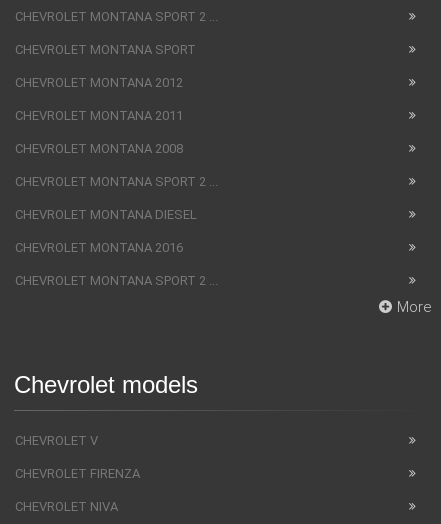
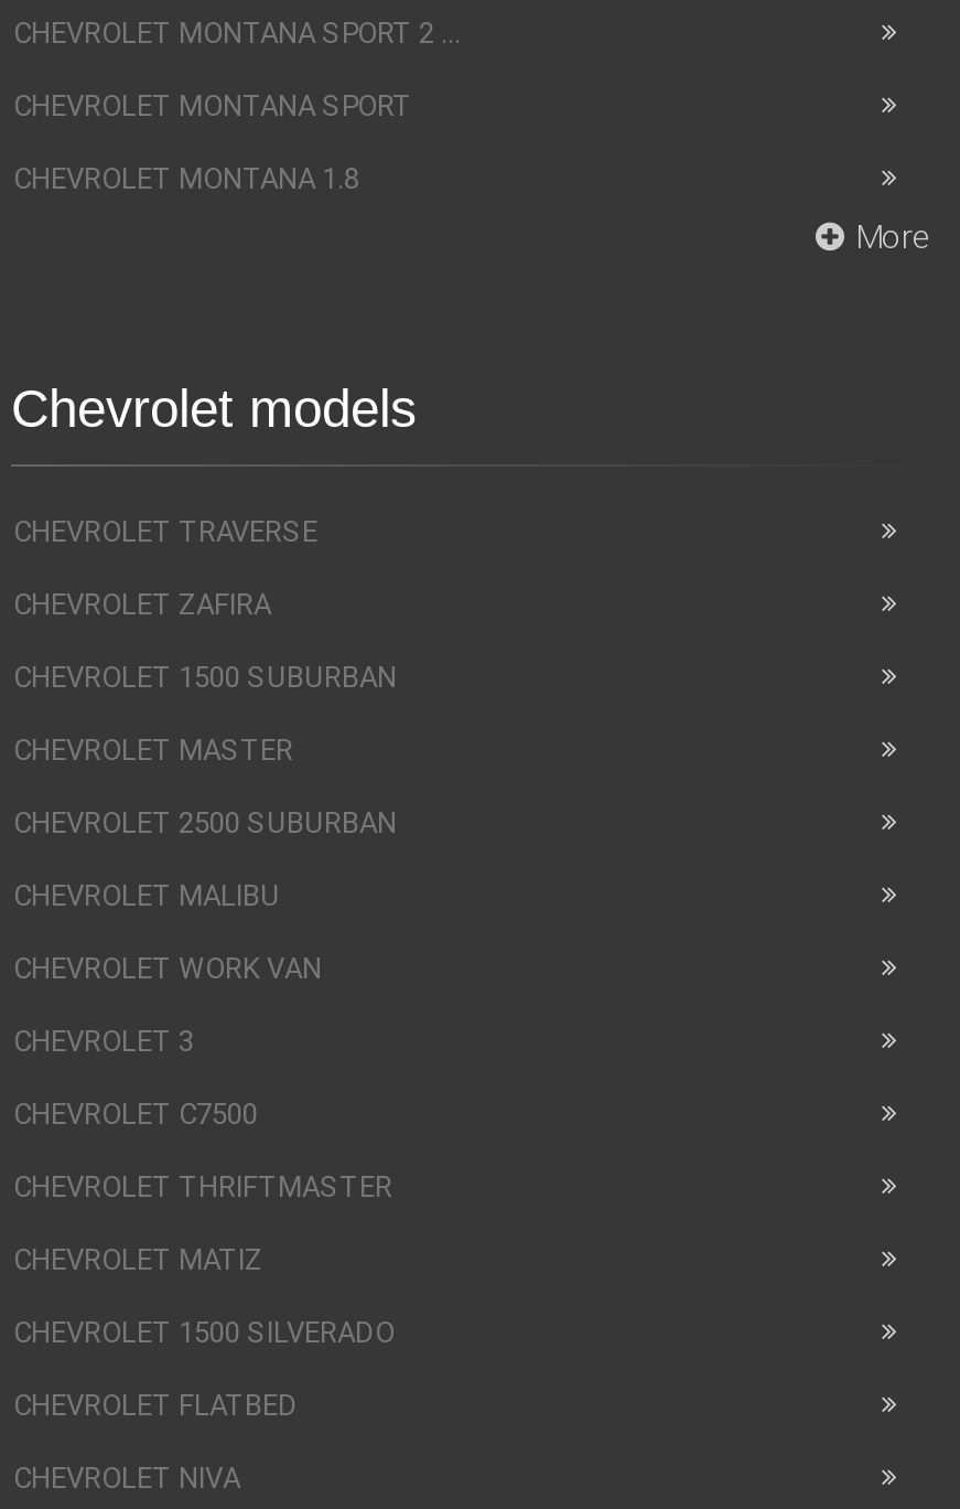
- CHEVROLET MONTANA 2012
- CHEVROLET MONTANA 2011
- CHEVROLET MONTANA 2008
- CHEVROLET MONTANA SPORT 2 ...
- CHEVROLET MONTANA DIESEL
- CHEVROLET MONTANA 2016
- CHEVROLET MONTANA SPORT 2 ...
+ CHEVROLET MONTANA 1.8

moved up: More | Chevrolet models

- CHEVROLET V
- CHEVROLET FIRENZA
+ CHEVROLET TRAVERSE
+ CHEVROLET ZAFIRA
+ CHEVROLET 1500 SUBURBAN
+ CHEVROLET MASTER
+ CHEVROLET 2500 SUBURBAN
+ CHEVROLET MALIBU
+ CHEVROLET WORK VAN
+ CHEVROLET 3
+ CHEVROLET C7500
+ CHEVROLET THRIFTMASTER
+ CHEVROLET MATIZ
+ CHEVROLET 1500 SILVERADO
+ CHEVROLET FLATBED
